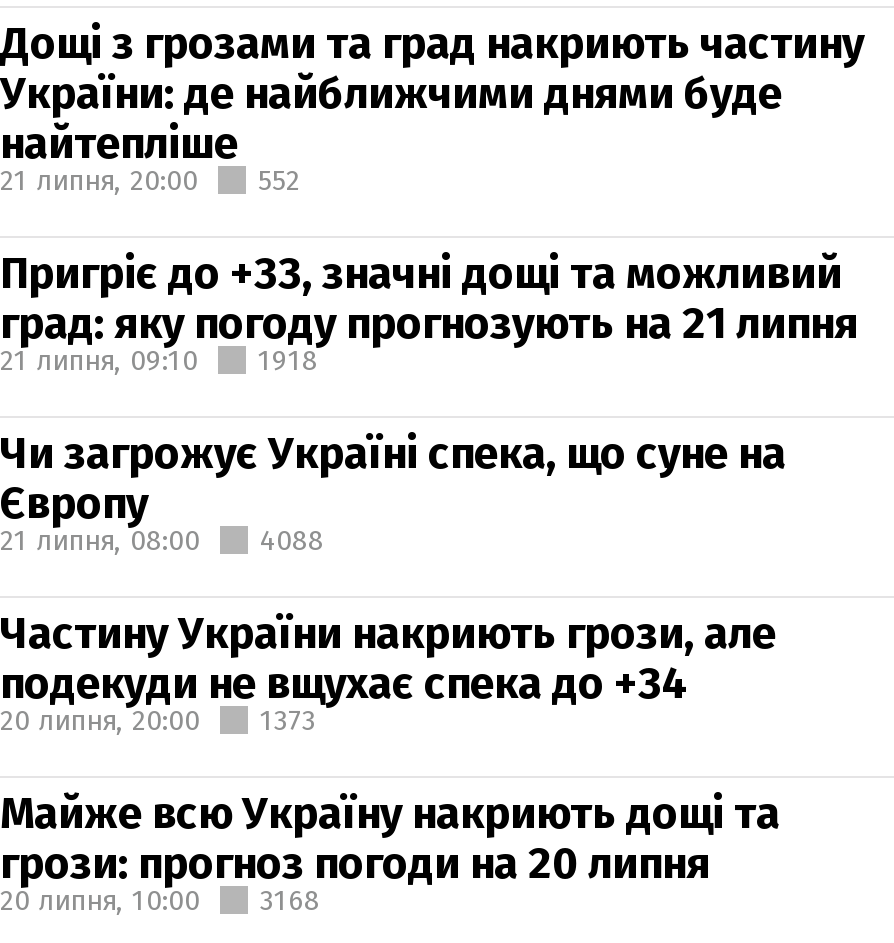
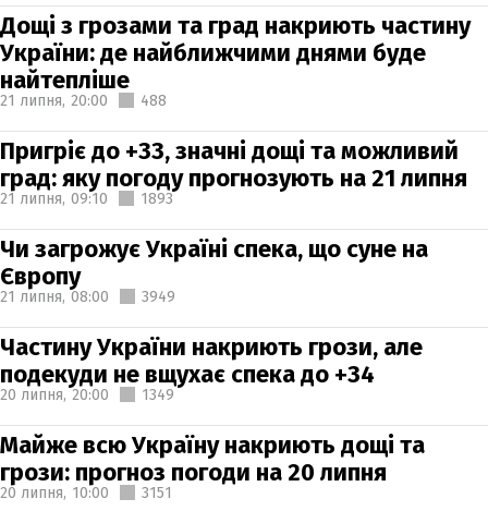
- 21 липня, 20:00 552
+ 21 липня, 20:00 488

- 1918
+ 1893

- 21 липня, 08:00 4088
+ 21 липня, 08:00 3949

- 20 липня, 20:00 1373
+ 20 липня, 20:00 1349

- 20 липня, 10:00 3168
+ 20 липня, 10:00 3151
